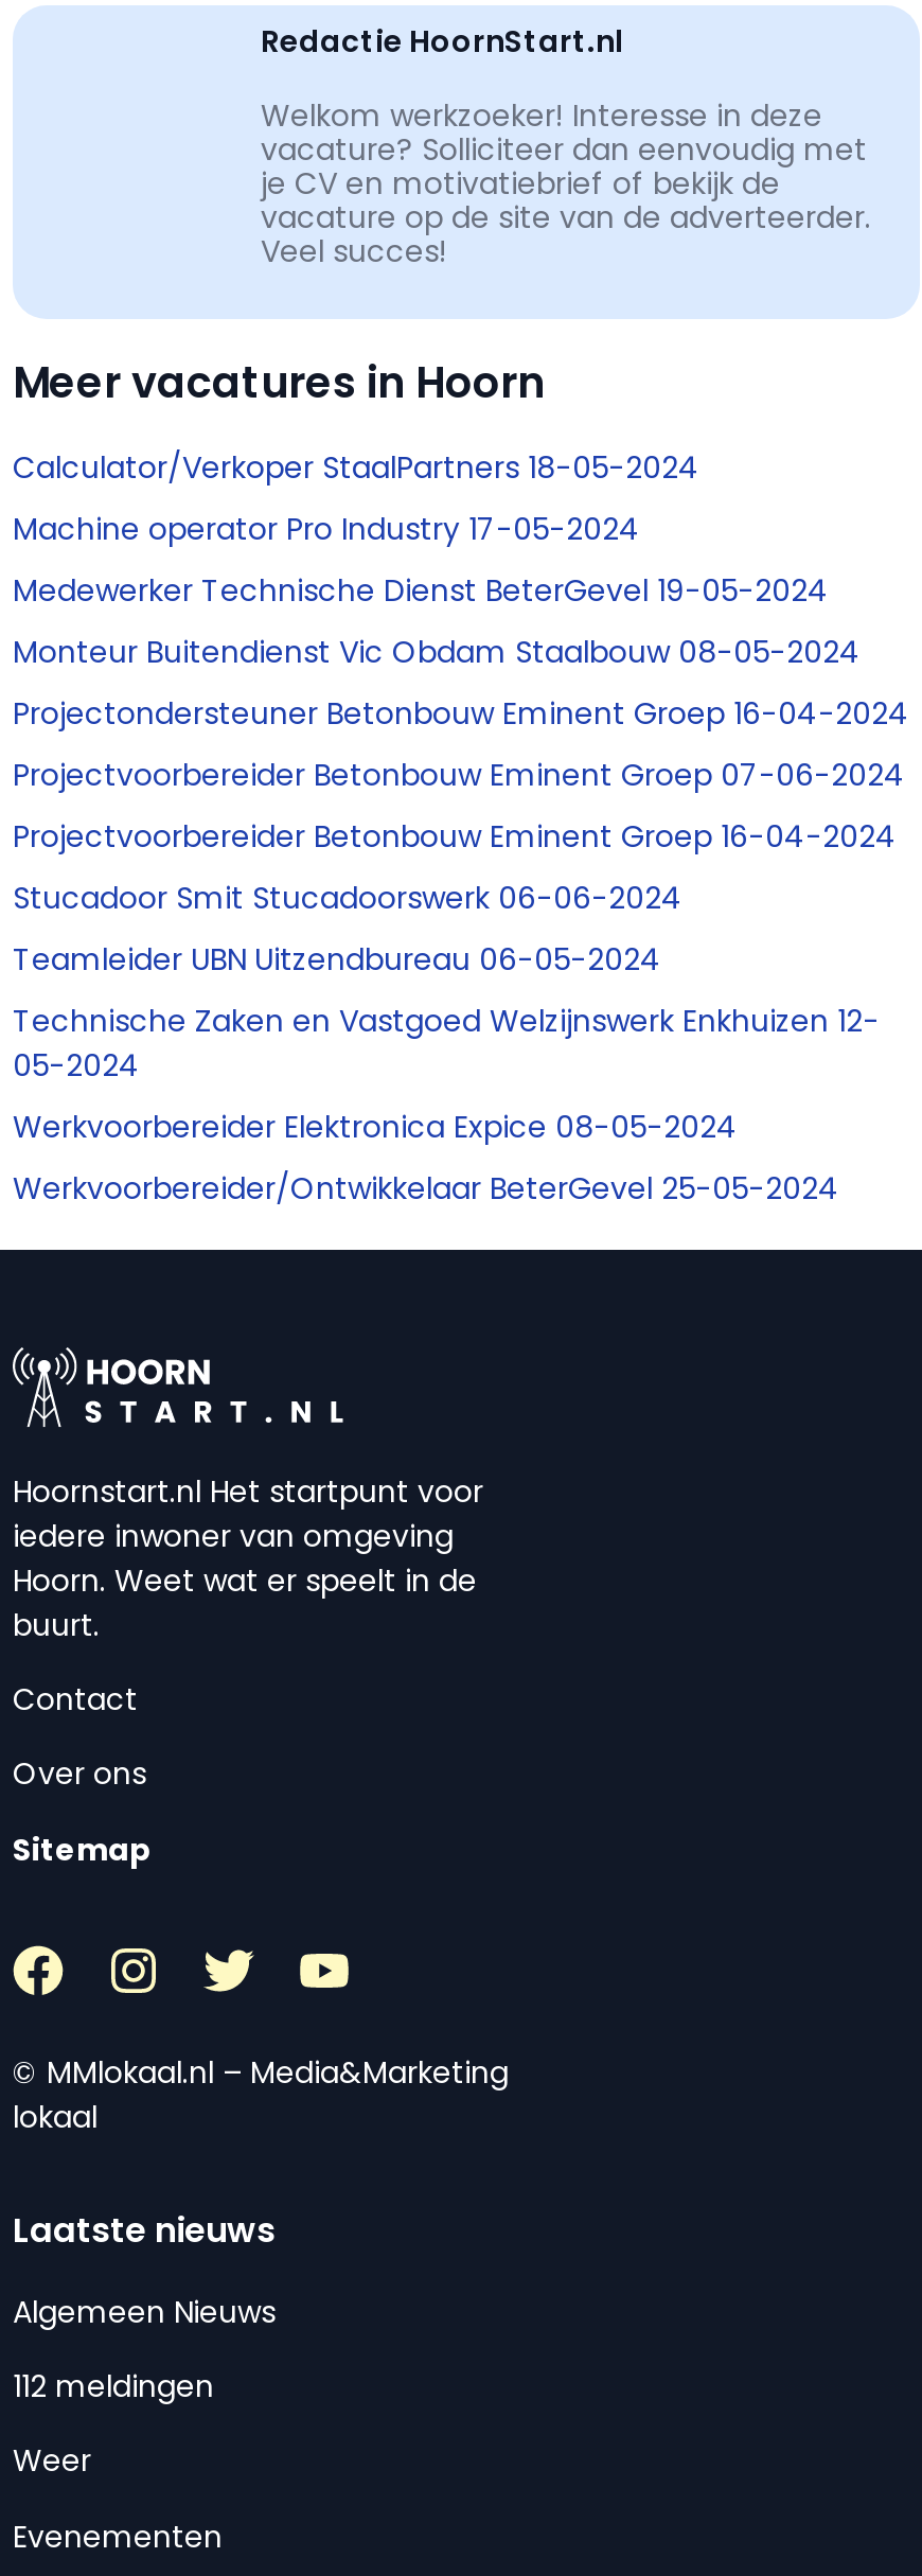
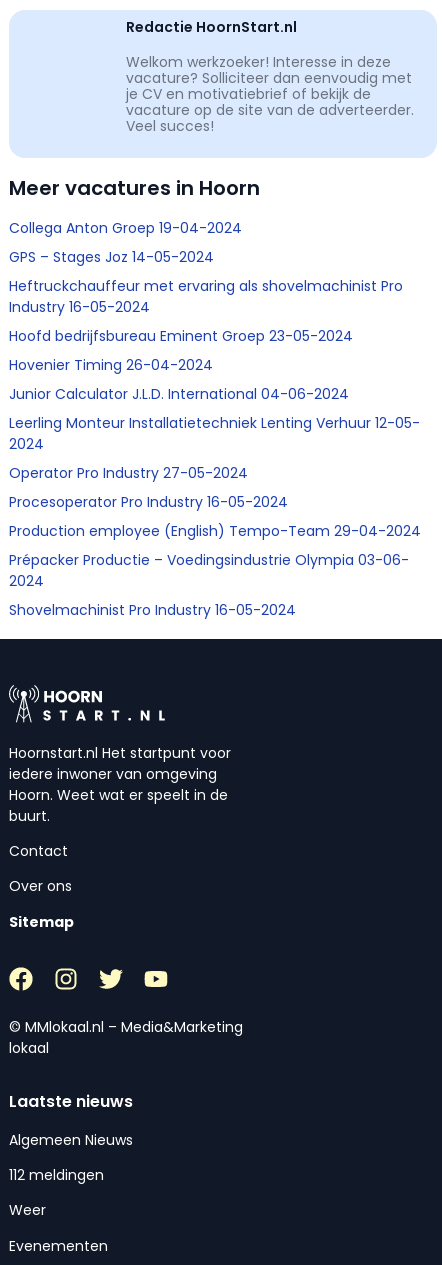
- Calculator/Verkoper StaalPartners 18-05-2024
- Machine operator Pro Industry 17-05-2024
- Medewerker Technische Dienst BeterGevel 19-05-2024
- Monteur Buitendienst Vic Obdam Staalbouw 08-05-2024
- Projectondersteuner Betonbouw Eminent Groep 16-04-2024
- Projectvoorbereider Betonbouw Eminent Groep 07-06-2024
- Projectvoorbereider Betonbouw Eminent Groep 16-04-2024
- Stucadoor Smit Stucadoorswerk 06-06-2024
- Teamleider UBN Uitzendbureau 06-05-2024
- Technische Zaken en Vastgoed Welzijnswerk Enkhuizen 12-
- 05-2024
- Werkvoorbereider Elektronica Expice 08-05-2024
- Werkvoorbereider/Ontwikkelaar BeterGevel 25-05-2024
+ Collega Anton Groep 19-04-2024
+ GPS – Stages Joz 14-05-2024
+ Heftruckchauffeur met ervaring als shovelmachinist Pro
+ Industry 16-05-2024
+ Hoofd bedrijfsbureau Eminent Groep 23-05-2024
+ Hovenier Timing 26-04-2024
+ Junior Calculator J.L.D. International 04-06-2024
+ Leerling Monteur Installatietechniek Lenting Verhuur 12-05-
+ 2024
+ Operator Pro Industry 27-05-2024
+ Procesoperator Pro Industry 16-05-2024
+ Production employee (English) Tempo-Team 29-04-2024
+ Prépacker Productie – Voedingsindustrie Olympia 03-06-
+ 2024
+ Shovelmachinist Pro Industry 16-05-2024
